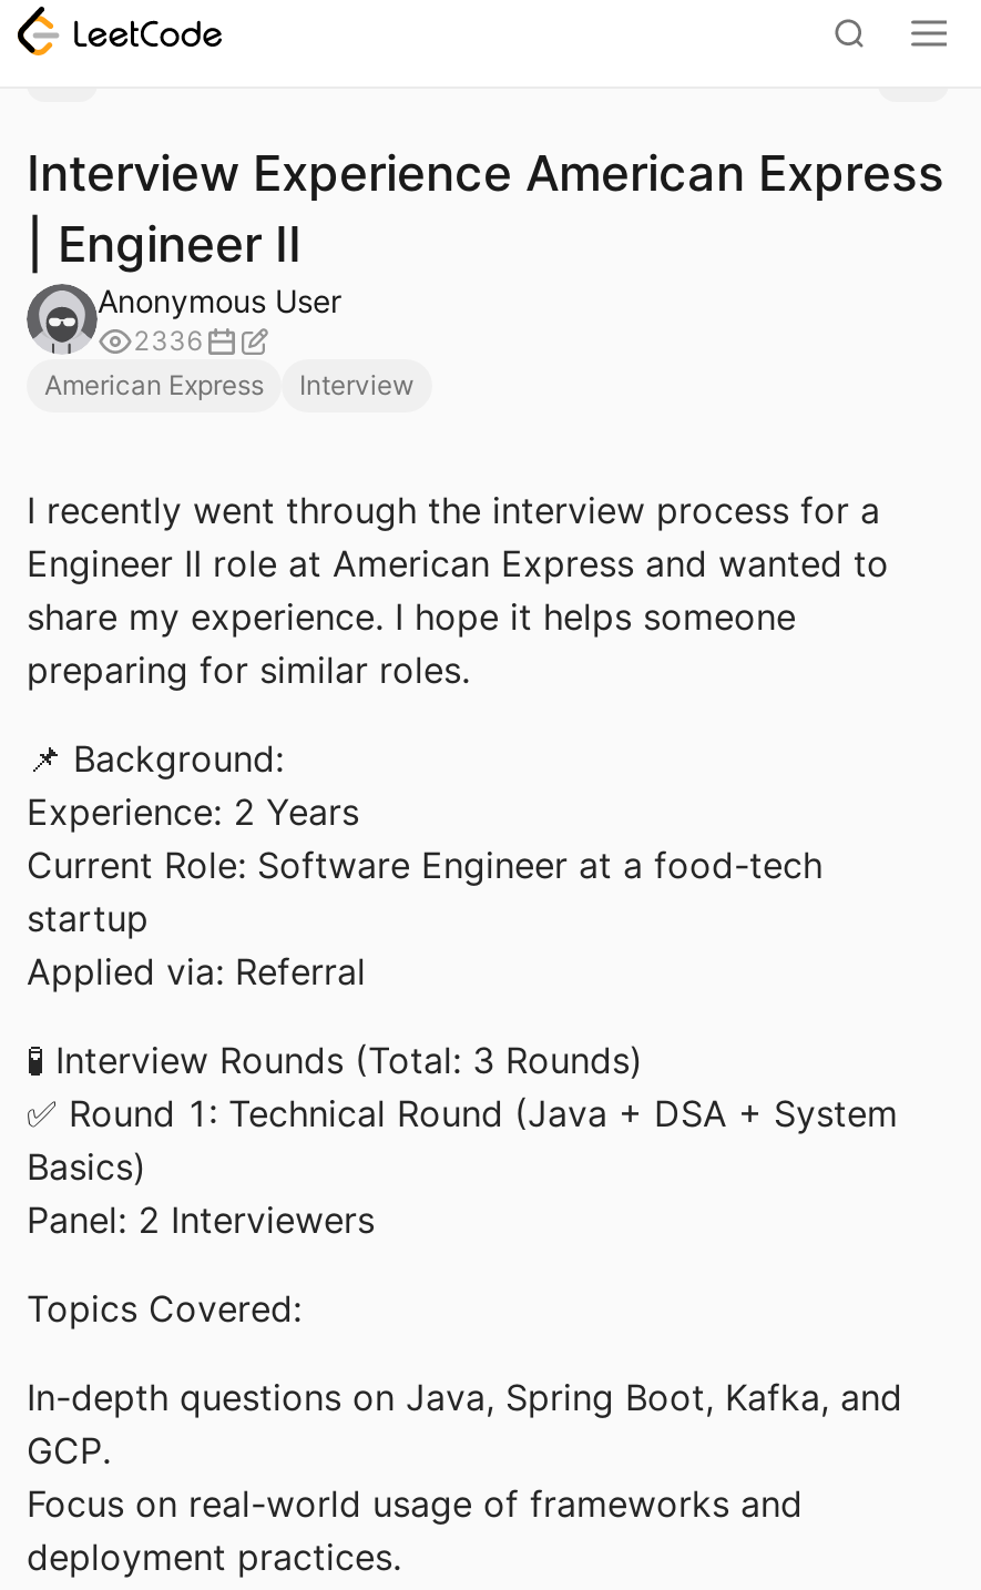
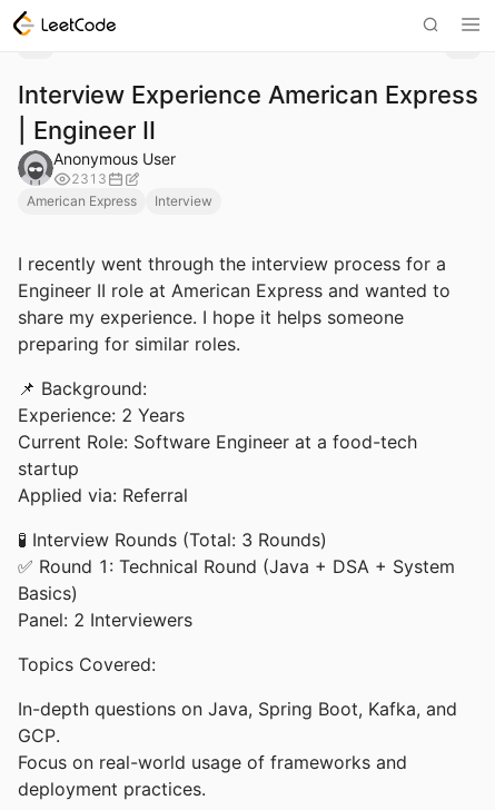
- 2336
+ 2313
